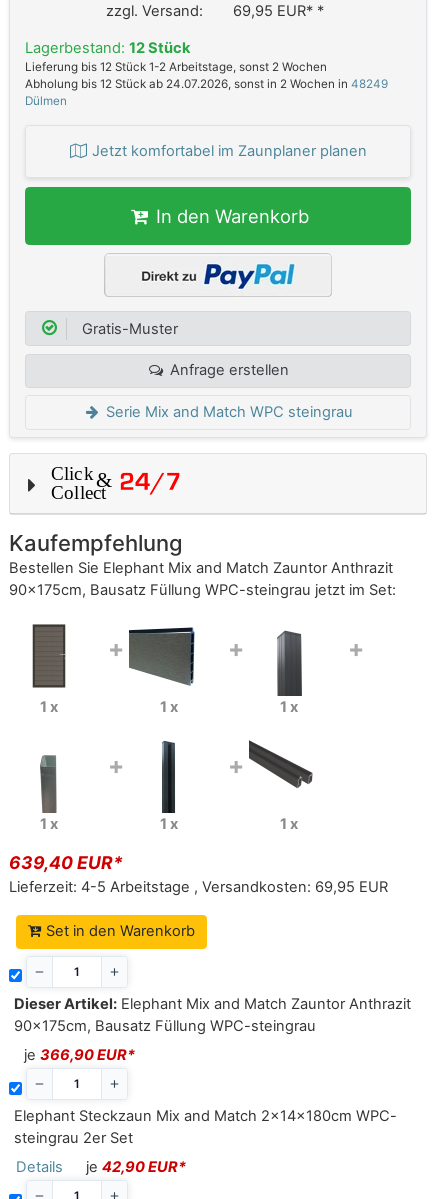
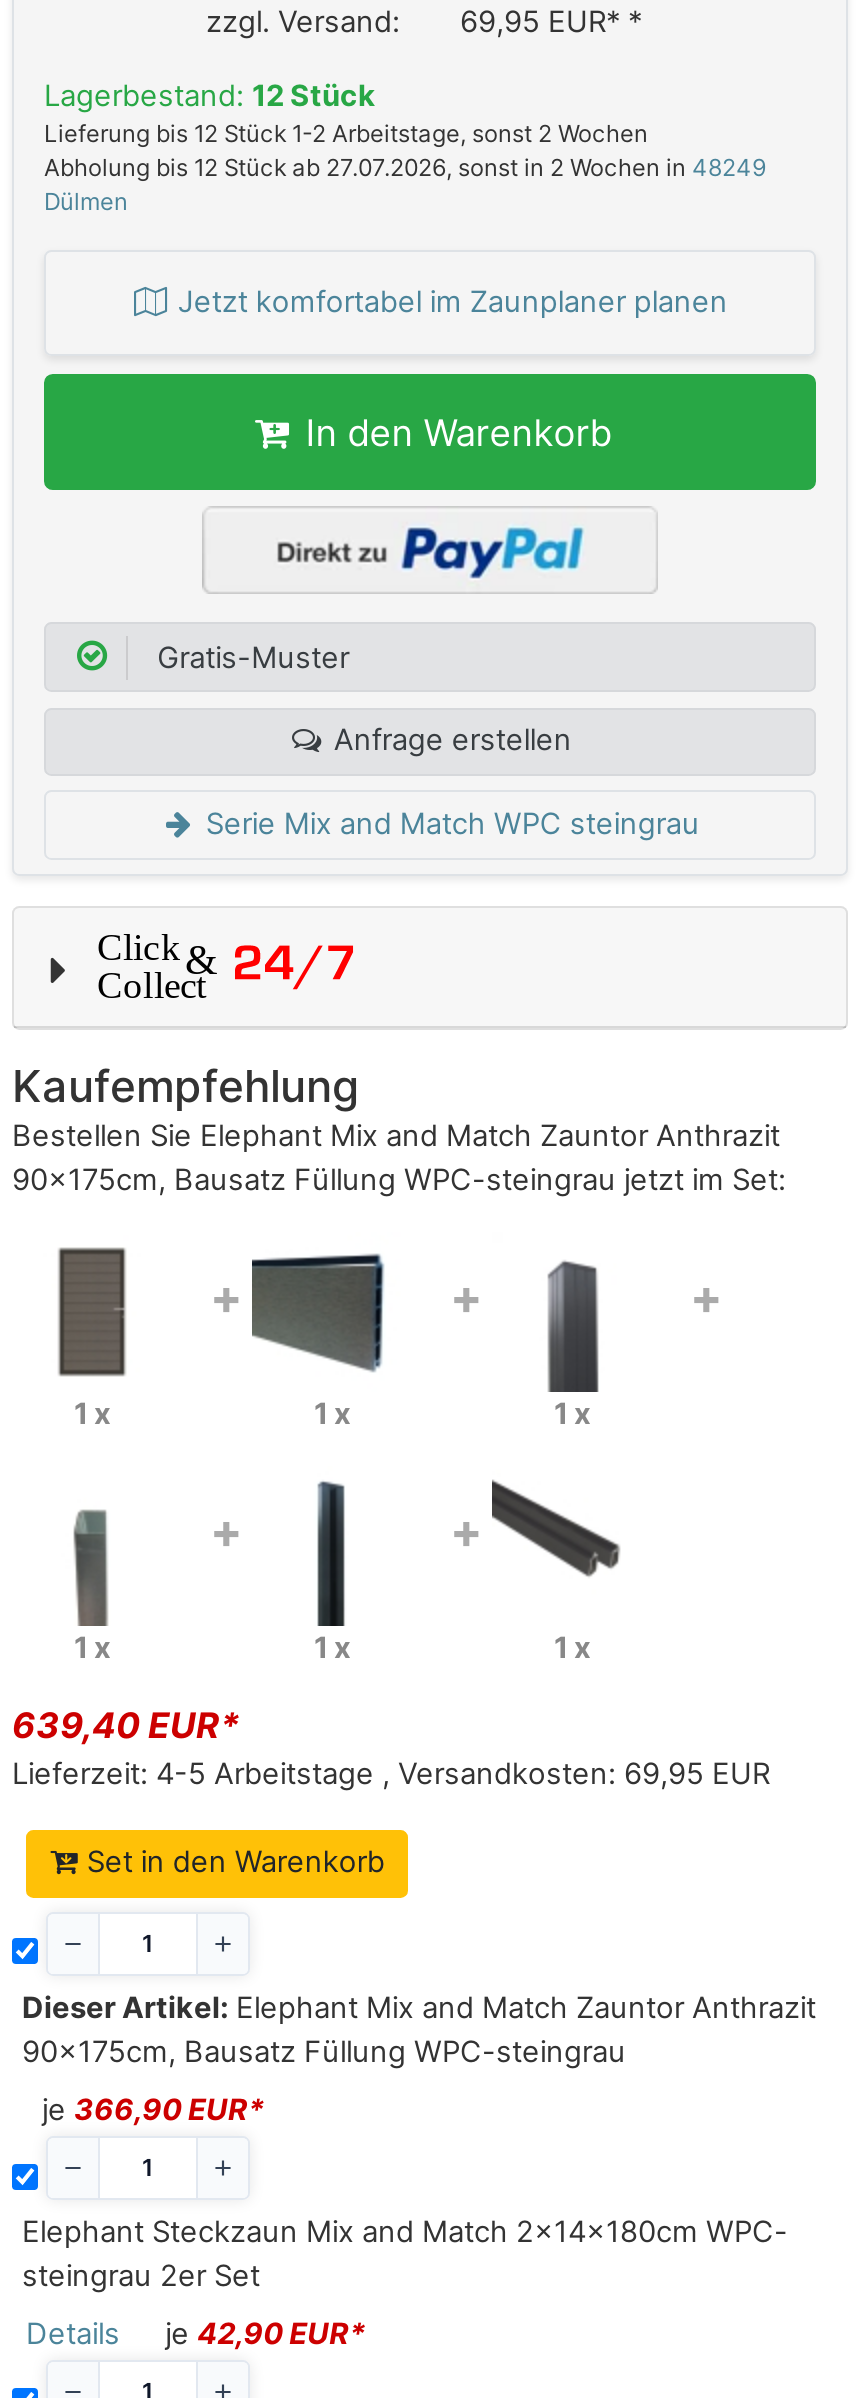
- Abholung bis 12 Stück ab 24.07.2026, sonst in 2 Wochen in 48249
+ Abholung bis 12 Stück ab 27.07.2026, sonst in 2 Wochen in 48249
